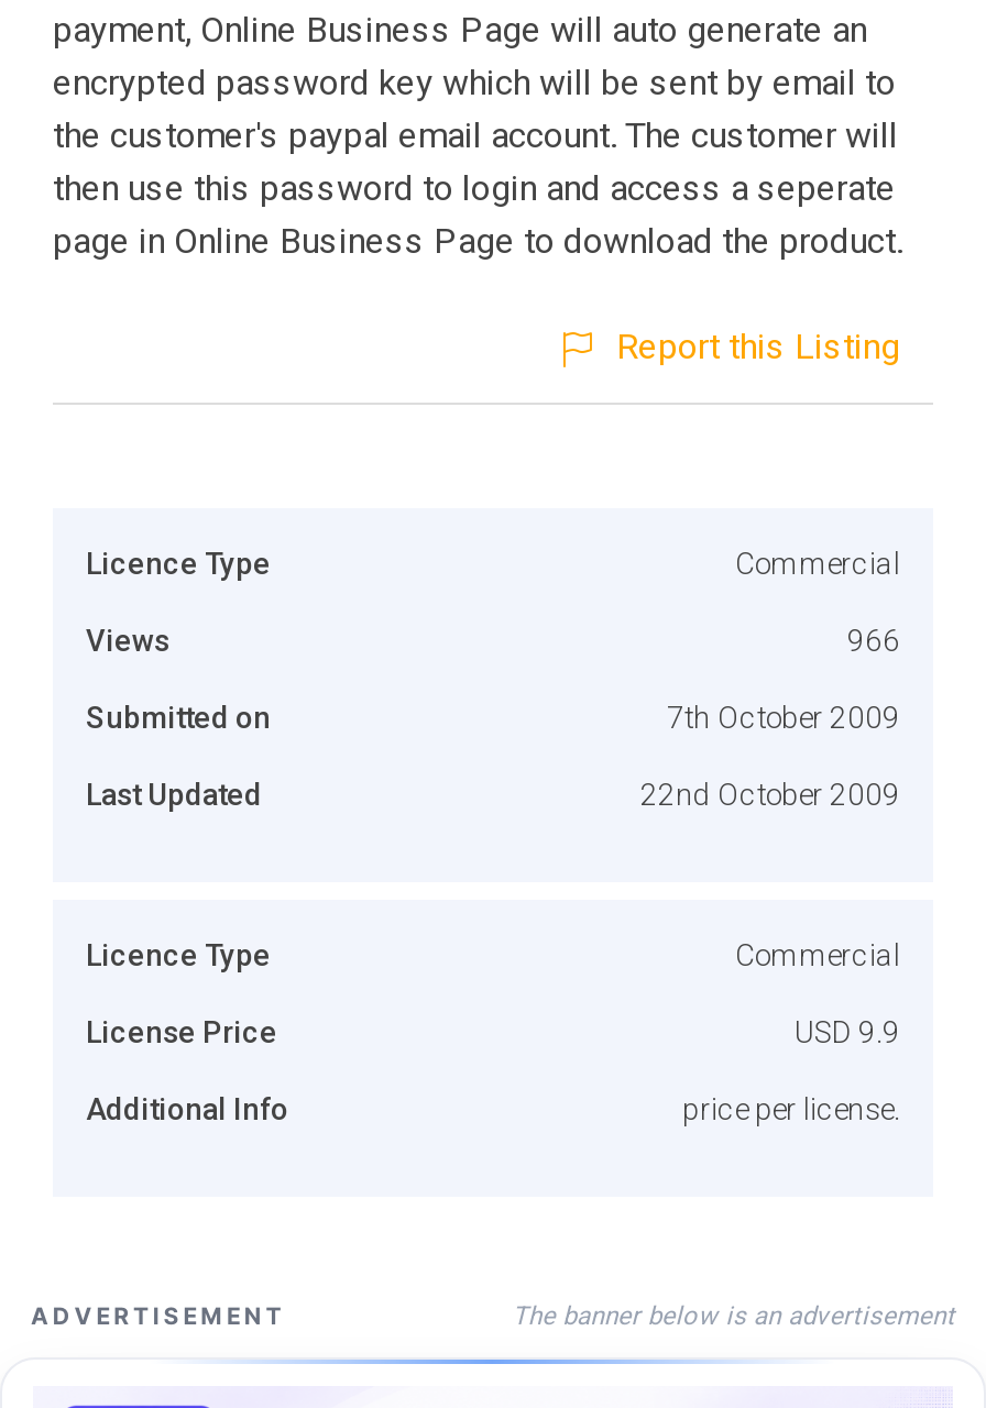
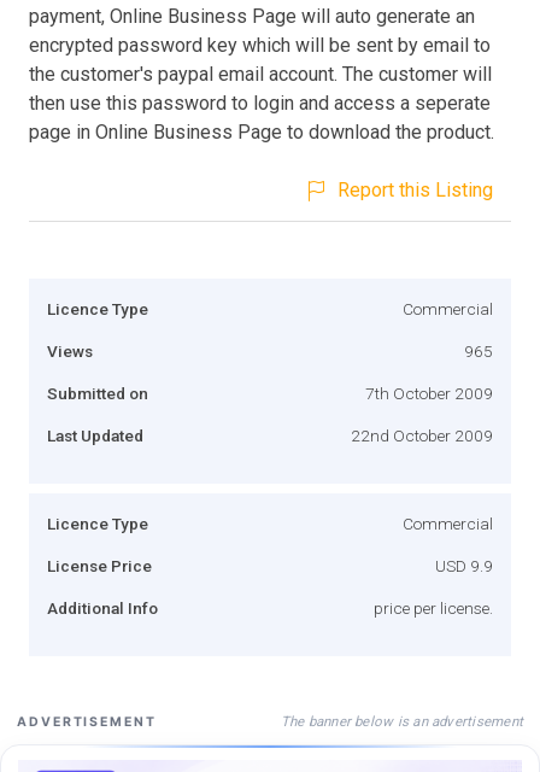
- 966
+ 965
